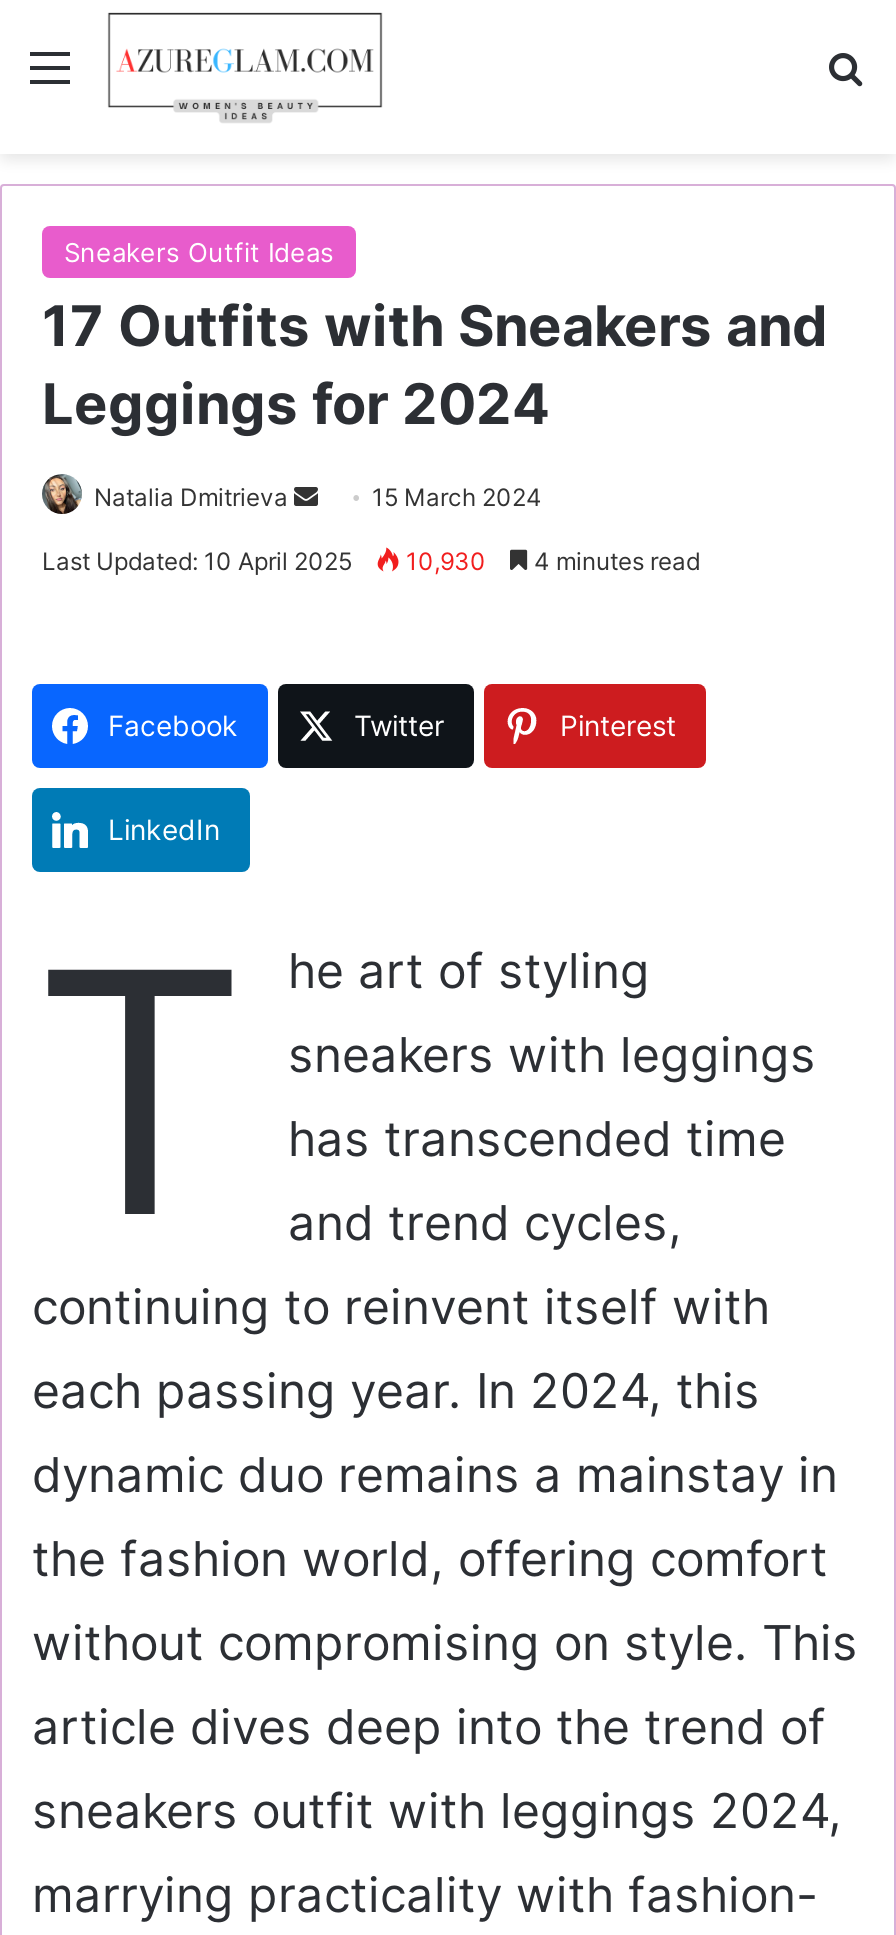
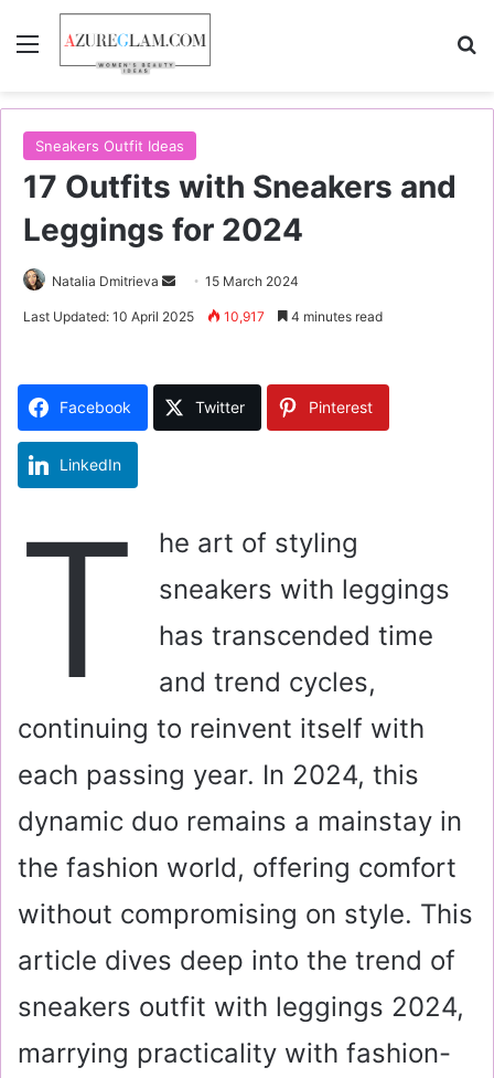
- Last Updated: 10 April 2025 10,930 4 minutes read
+ Last Updated: 10 April 2025 10,917 4 minutes read
